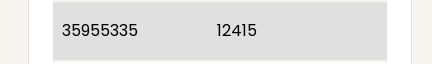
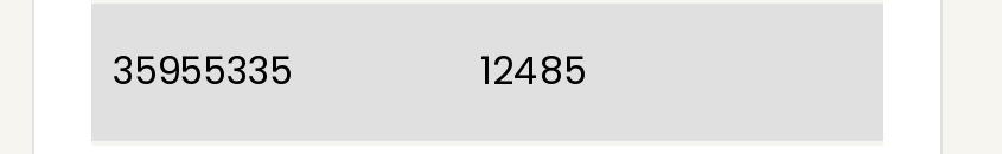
- 12415
+ 12485
